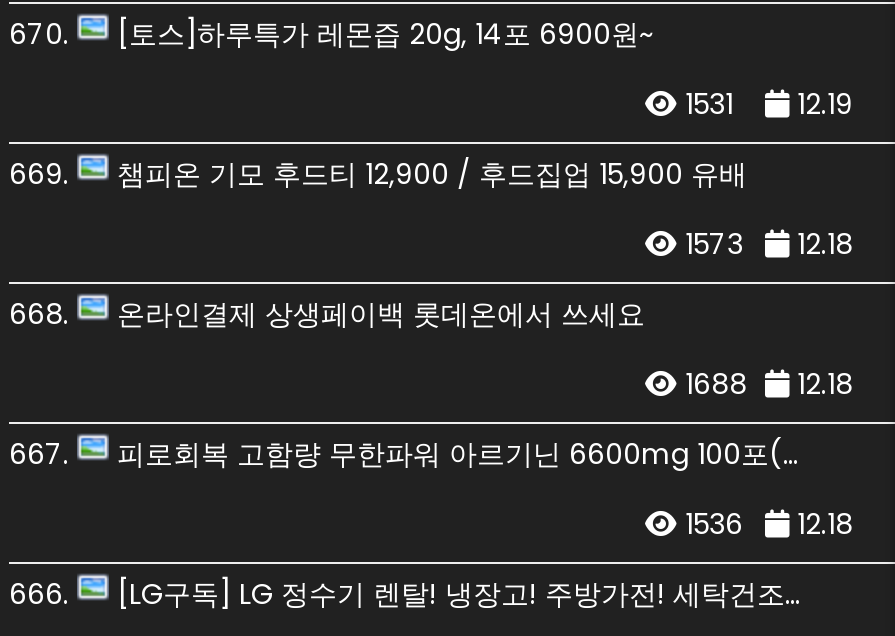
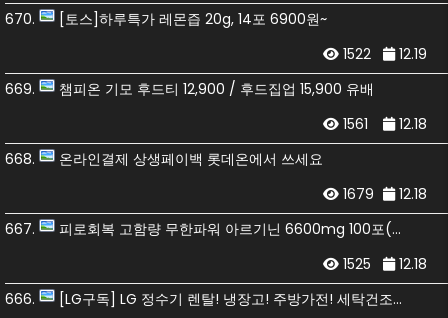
- 1531 12.19
+ 1522 12.19

- 1573 12.18
+ 1561 12.18

- 1688 12.18
+ 1679 12.18

- 1536 12.18
+ 1525 12.18
